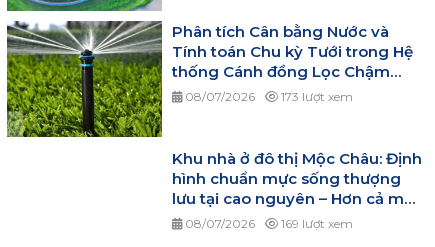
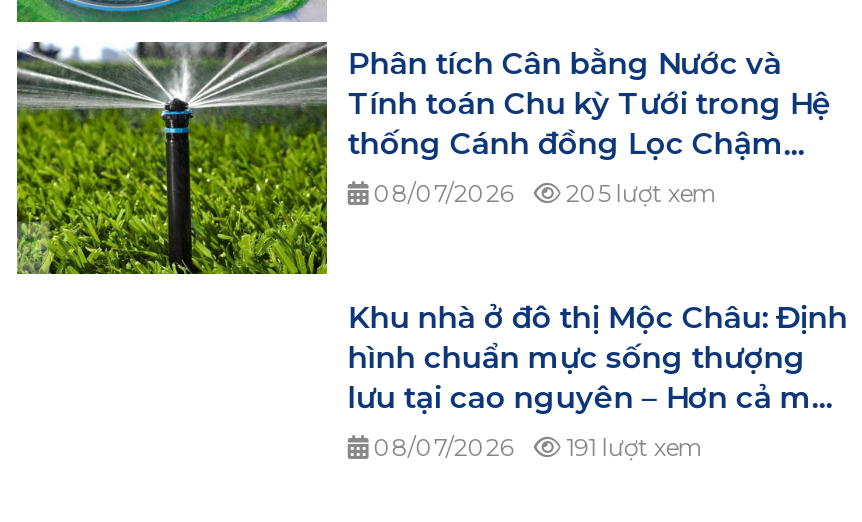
- 173 lượt xem
+ 205 lượt xem

- 169 lượt xem
+ 191 lượt xem
